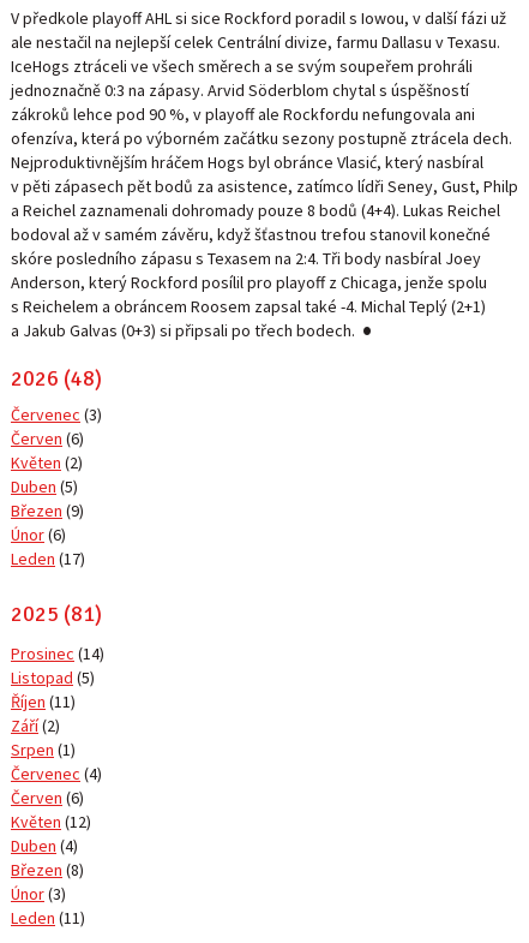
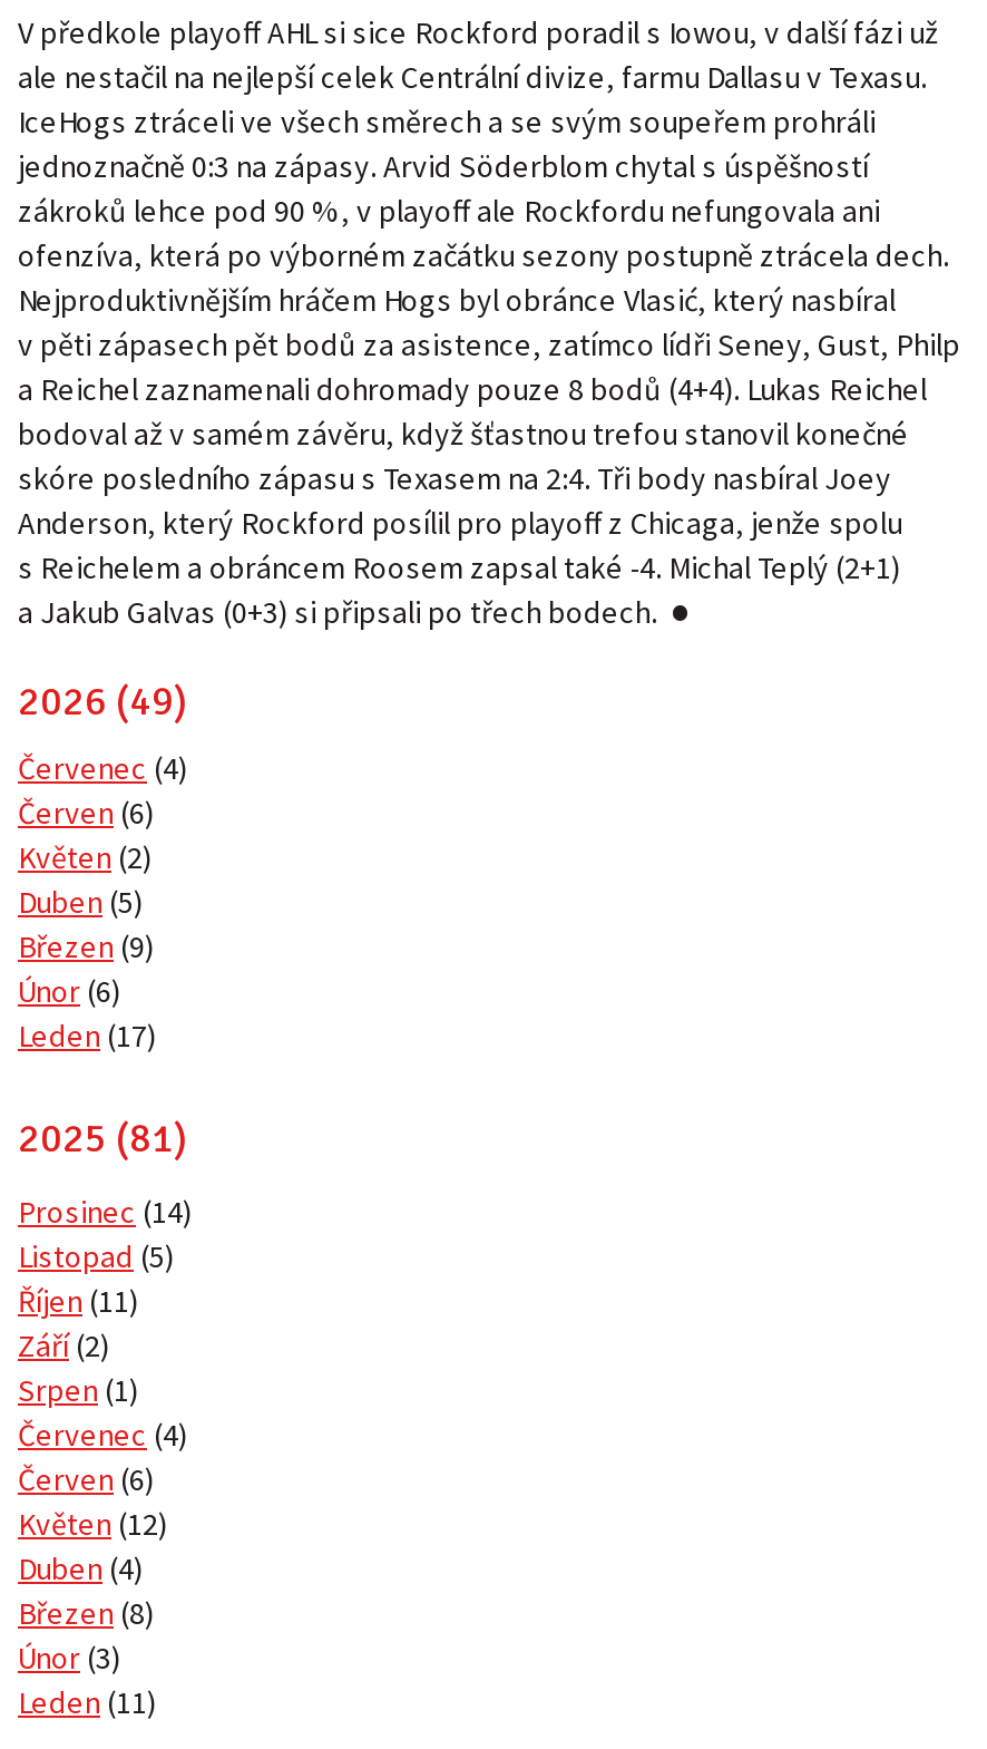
- 2026 (48)
+ 2026 (49)

- Červenec (3)
+ Červenec (4)
